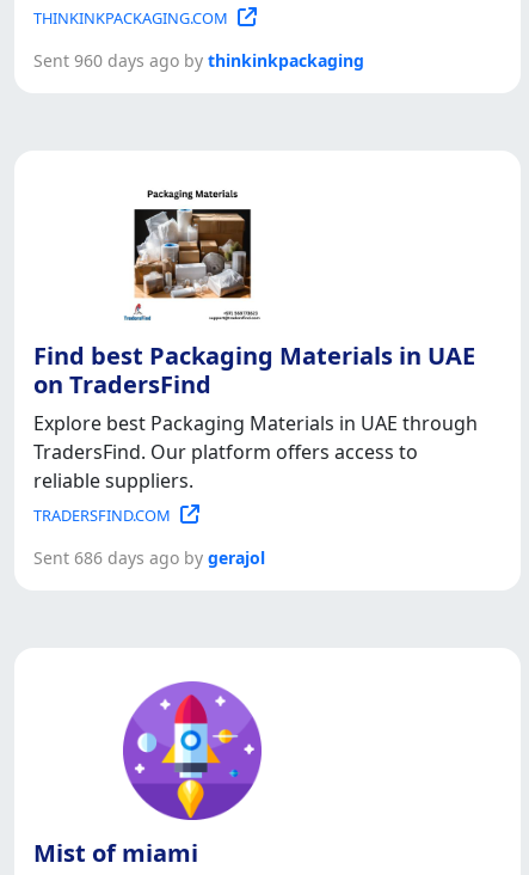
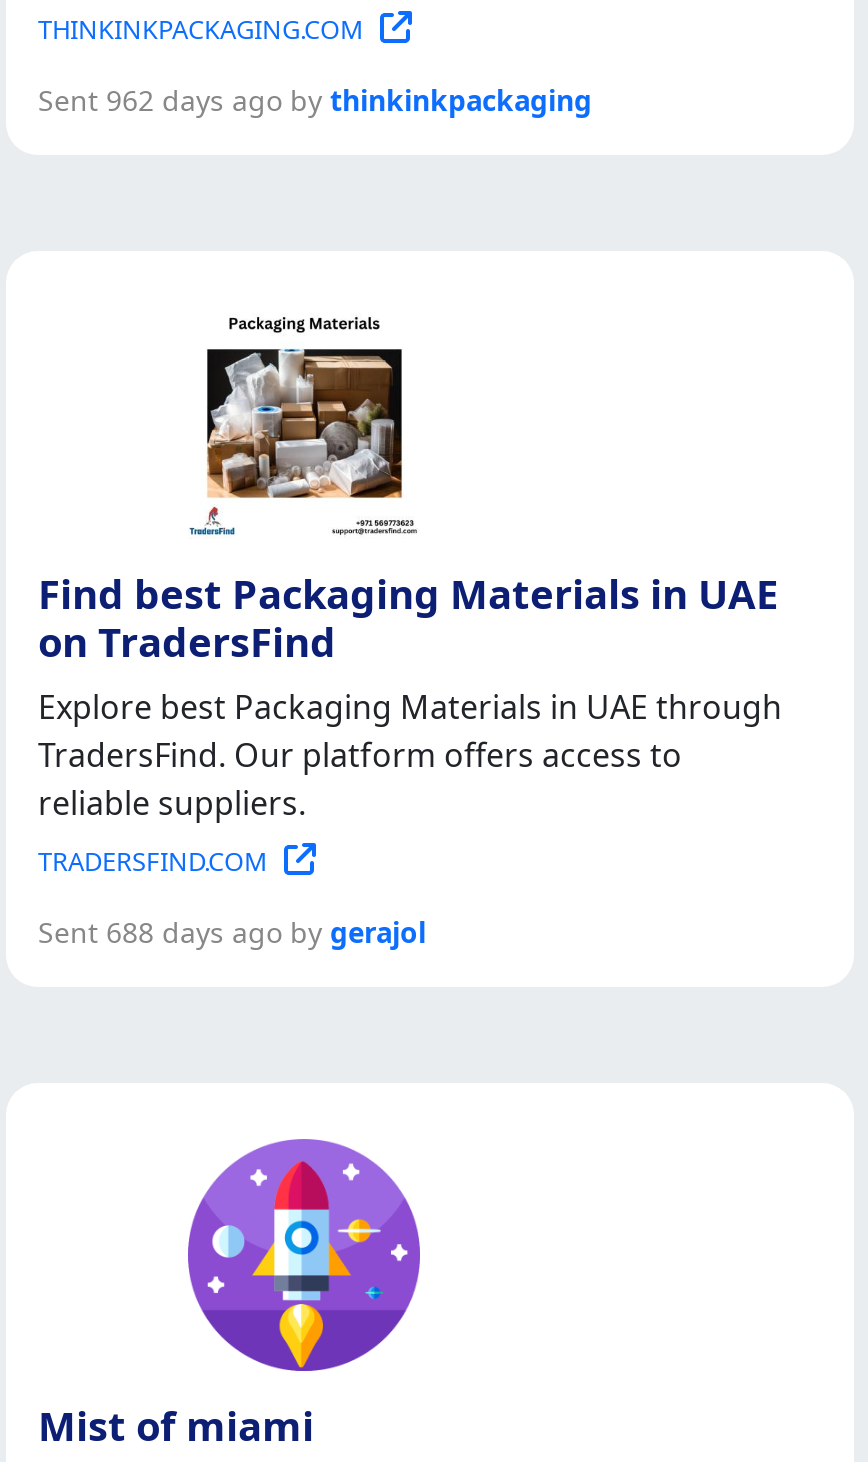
- Sent 960 days ago by thinkinkpackaging
+ Sent 962 days ago by thinkinkpackaging

- Sent 686 days ago by gerajol
+ Sent 688 days ago by gerajol
